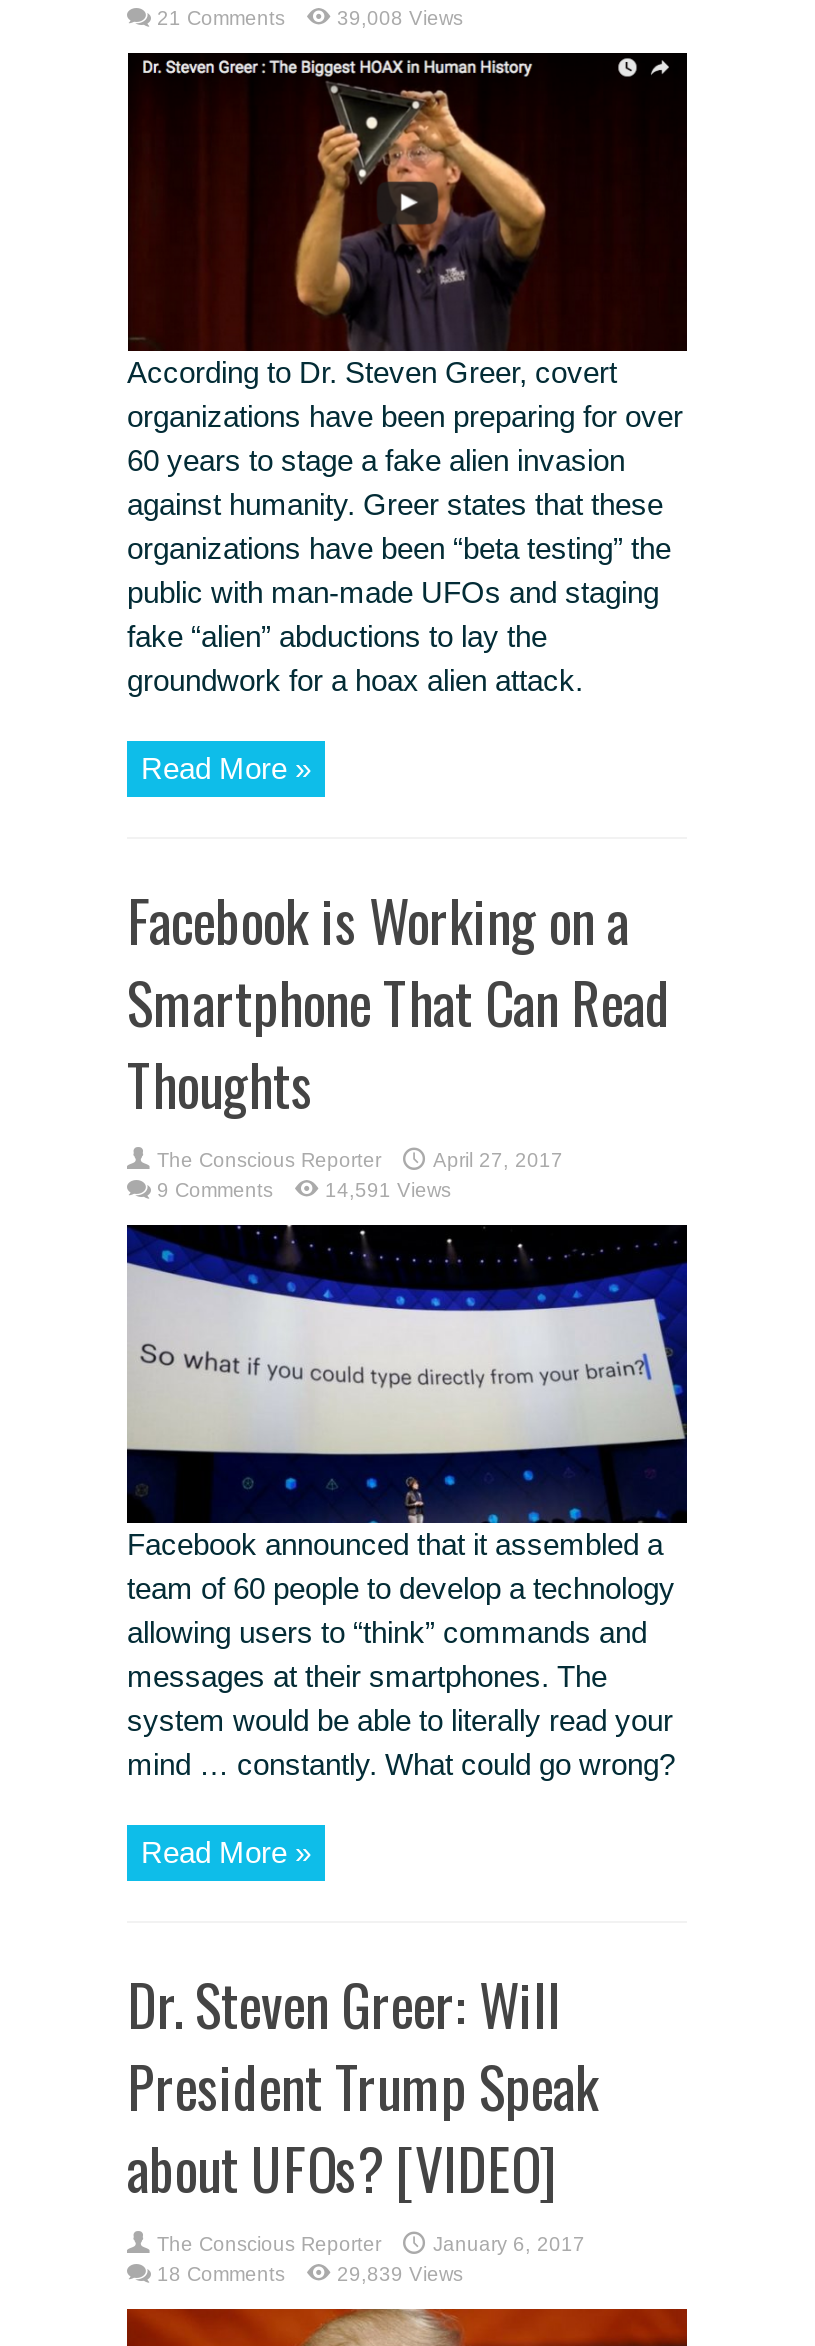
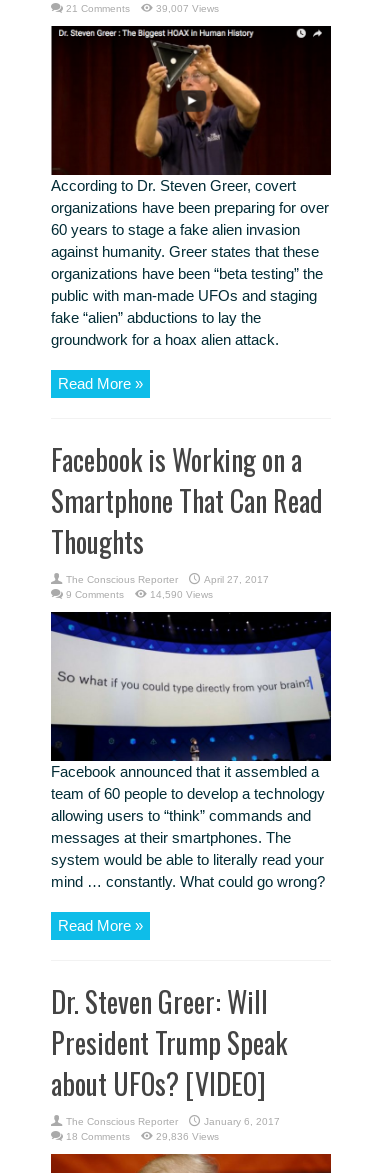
- 39,008 Views
+ 39,007 Views

- 14,591 Views
+ 14,590 Views

- 29,839 Views
+ 29,836 Views
